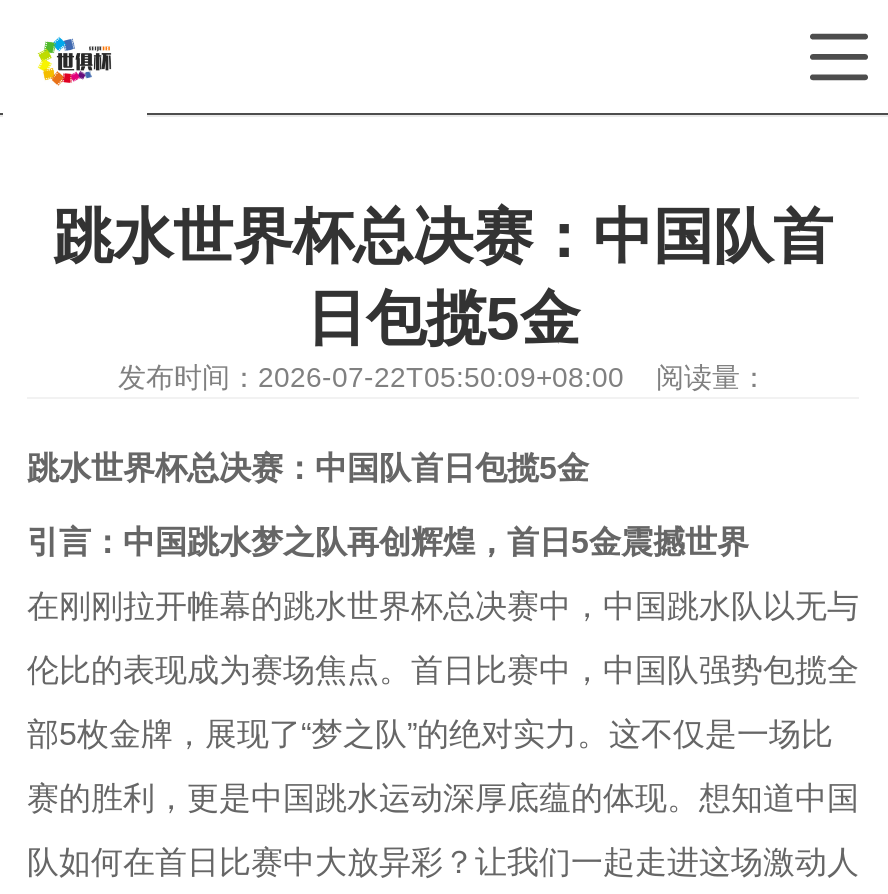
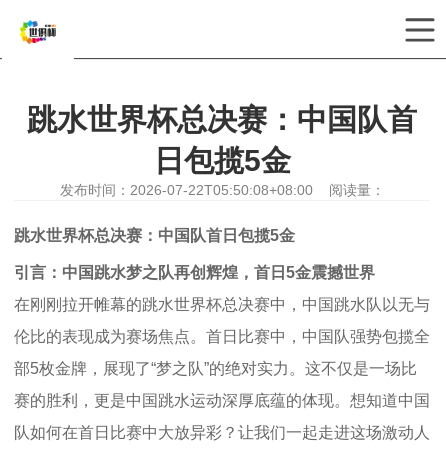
- 发布时间：2026-07-22T05:50:09+08:00 阅读量：
+ 发布时间：2026-07-22T05:50:08+08:00 阅读量：
